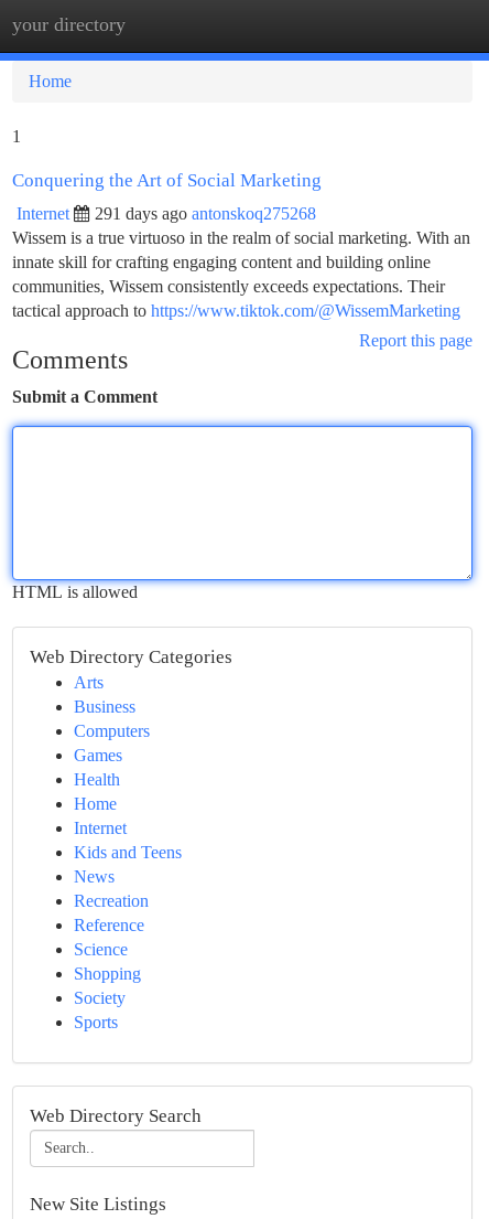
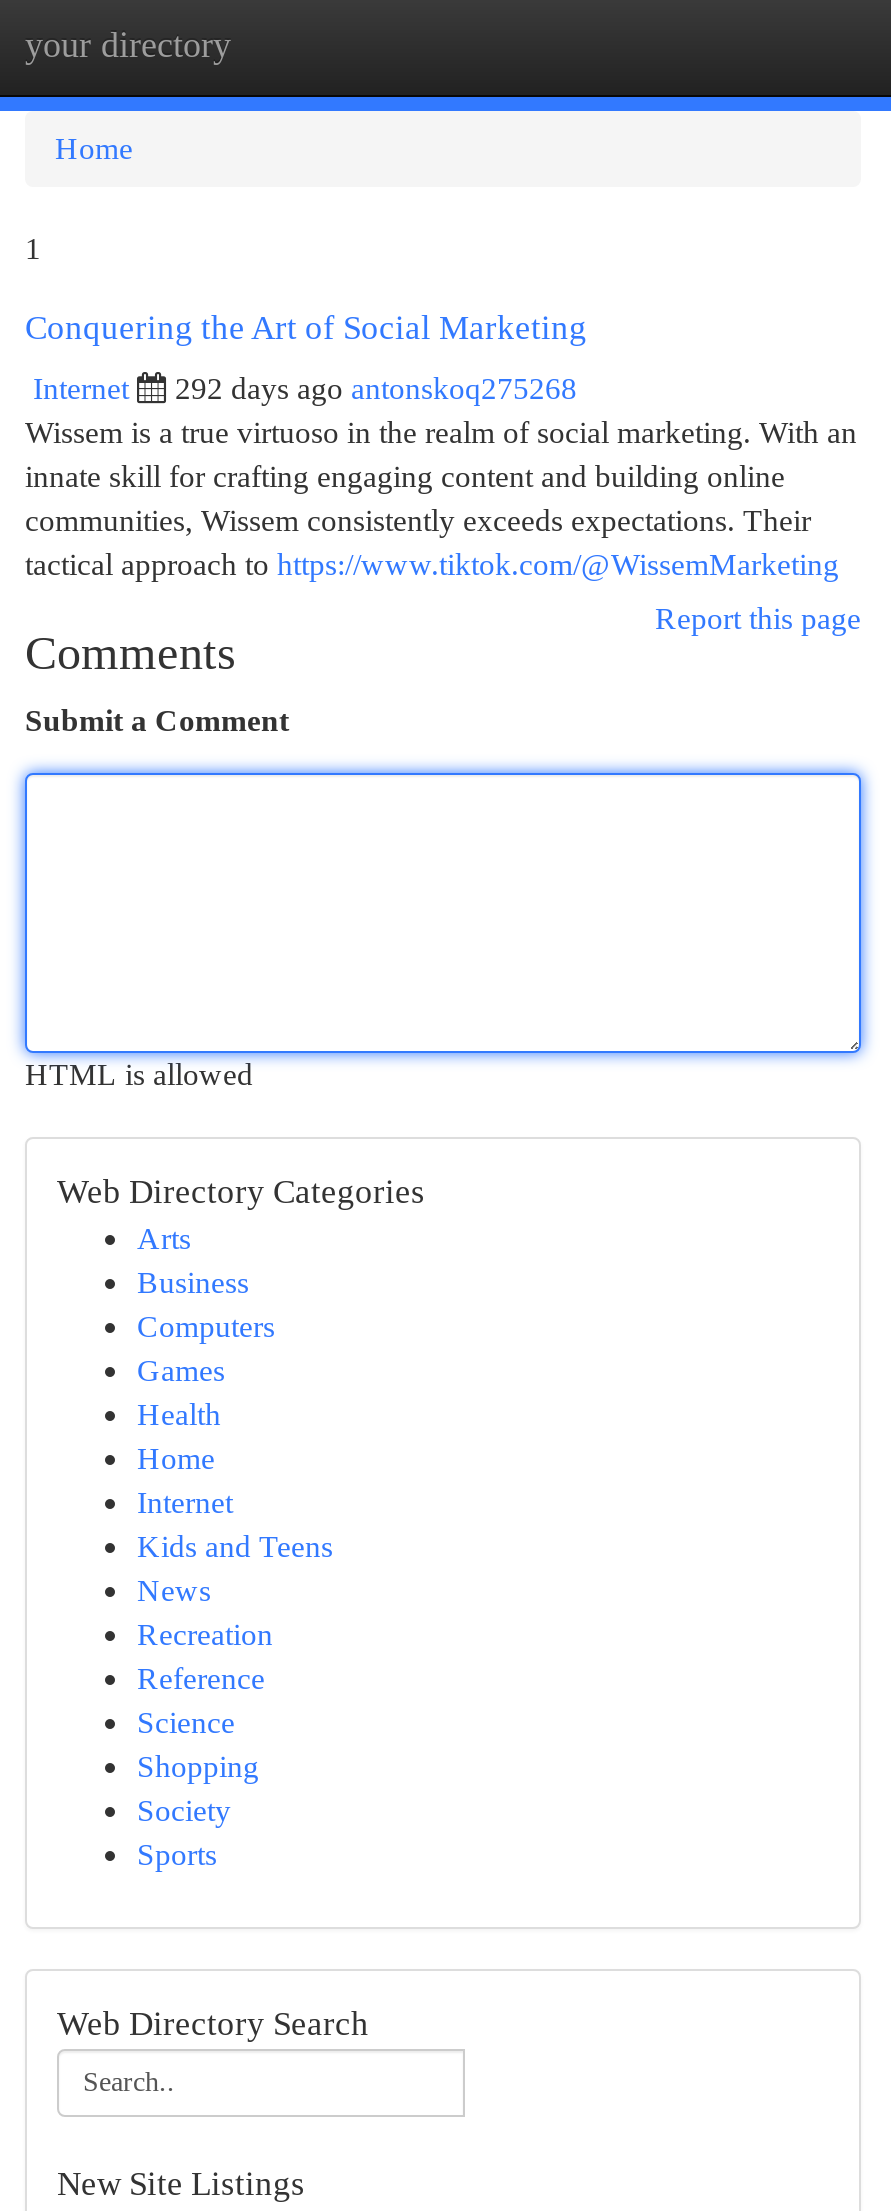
- 291 days ago antonskoq275268
+ 292 days ago antonskoq275268
